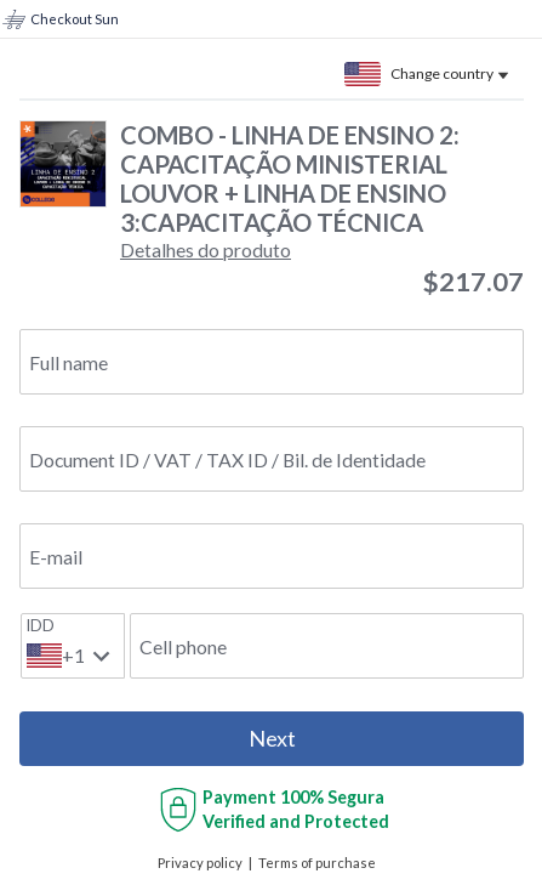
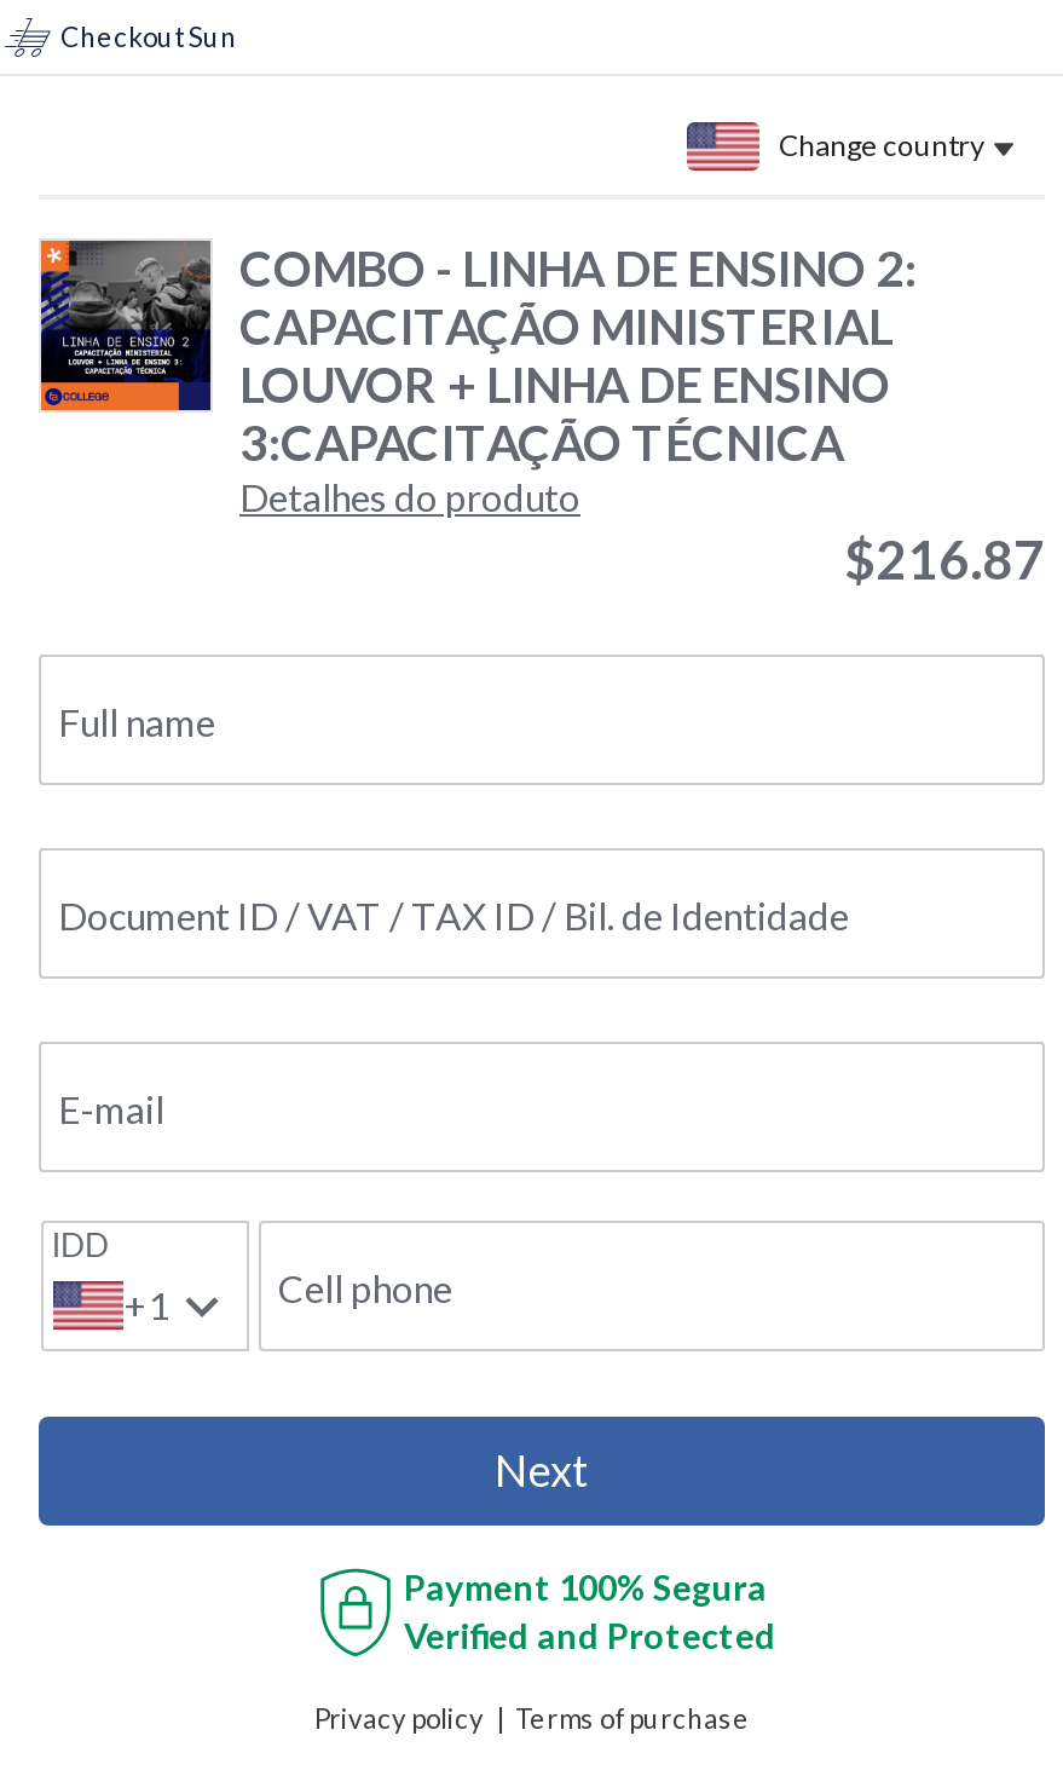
- $217.07
+ $216.87
